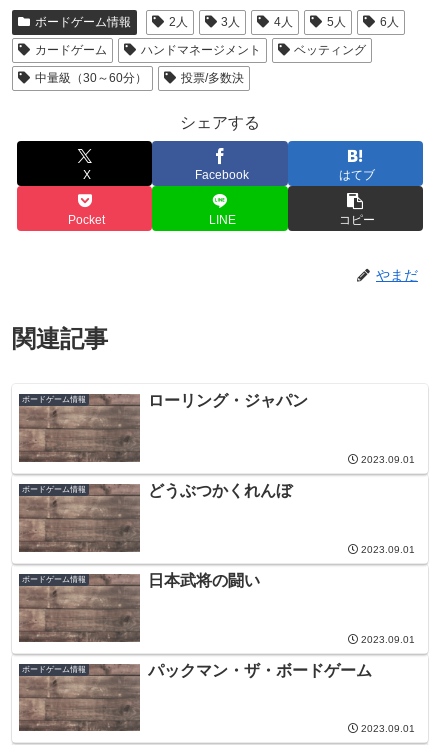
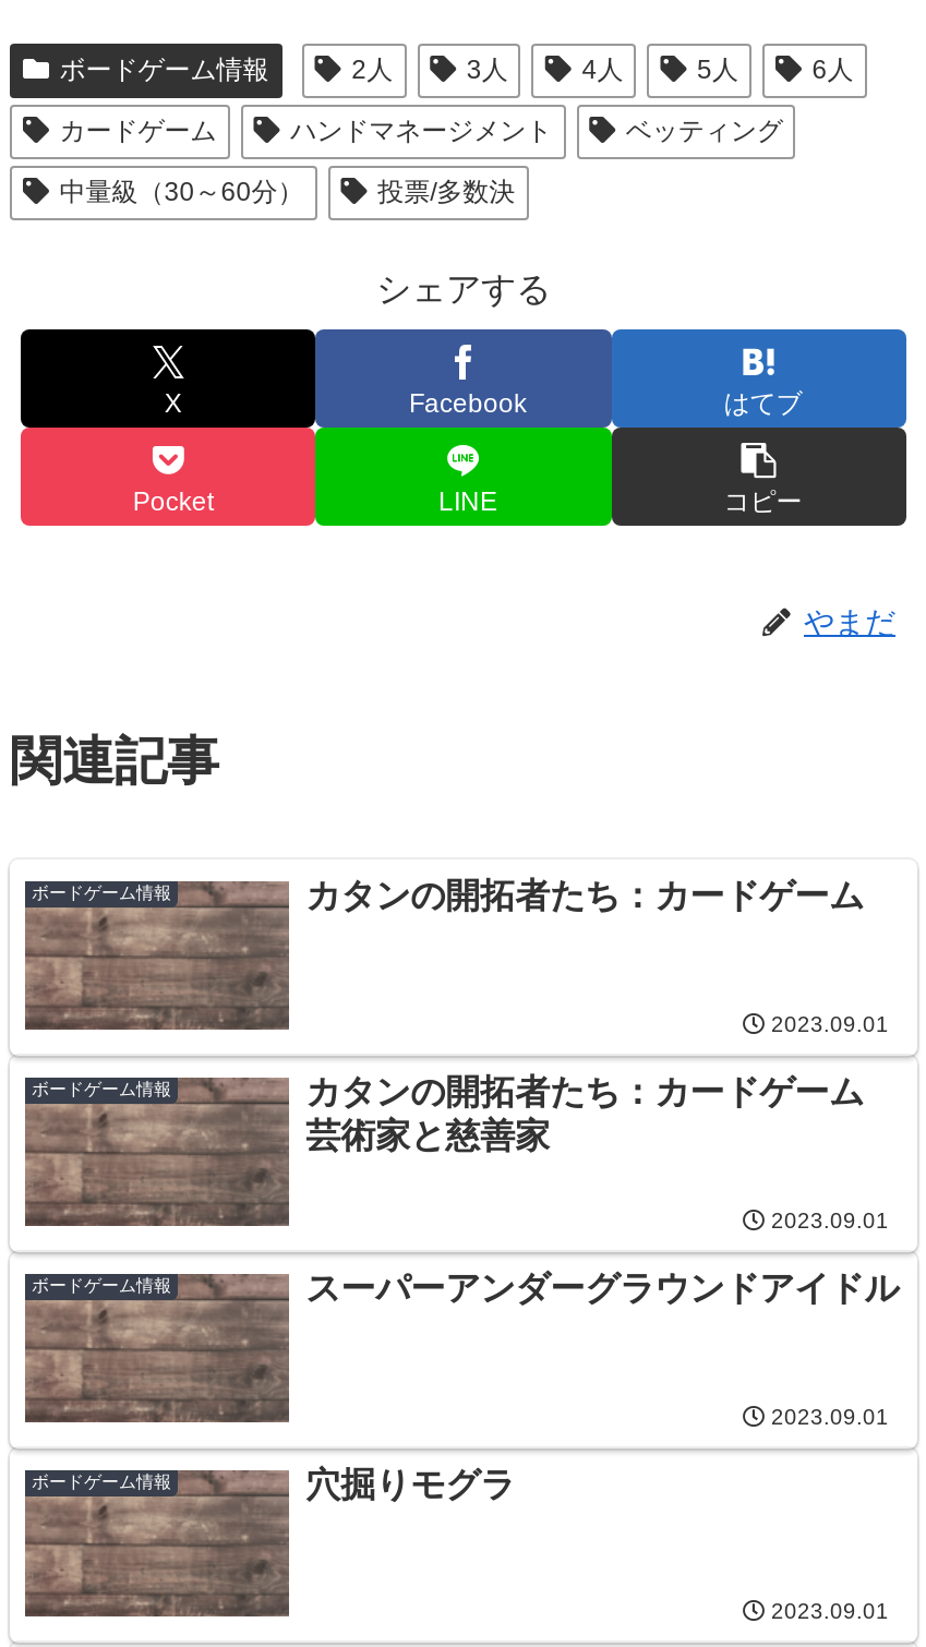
- ローリング・ジャパン
+ カタンの開拓者たち：カードゲーム

- どうぶつかくれんぼ
+ カタンの開拓者たち：カードゲーム
+ 芸術家と慈善家

- 日本武将の闘い
+ スーパーアンダーグラウンドアイドル

- パックマン・ザ・ボードゲーム
+ 穴掘りモグラ
